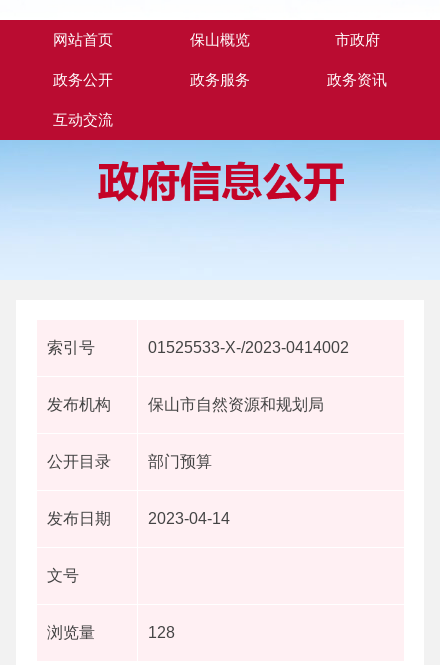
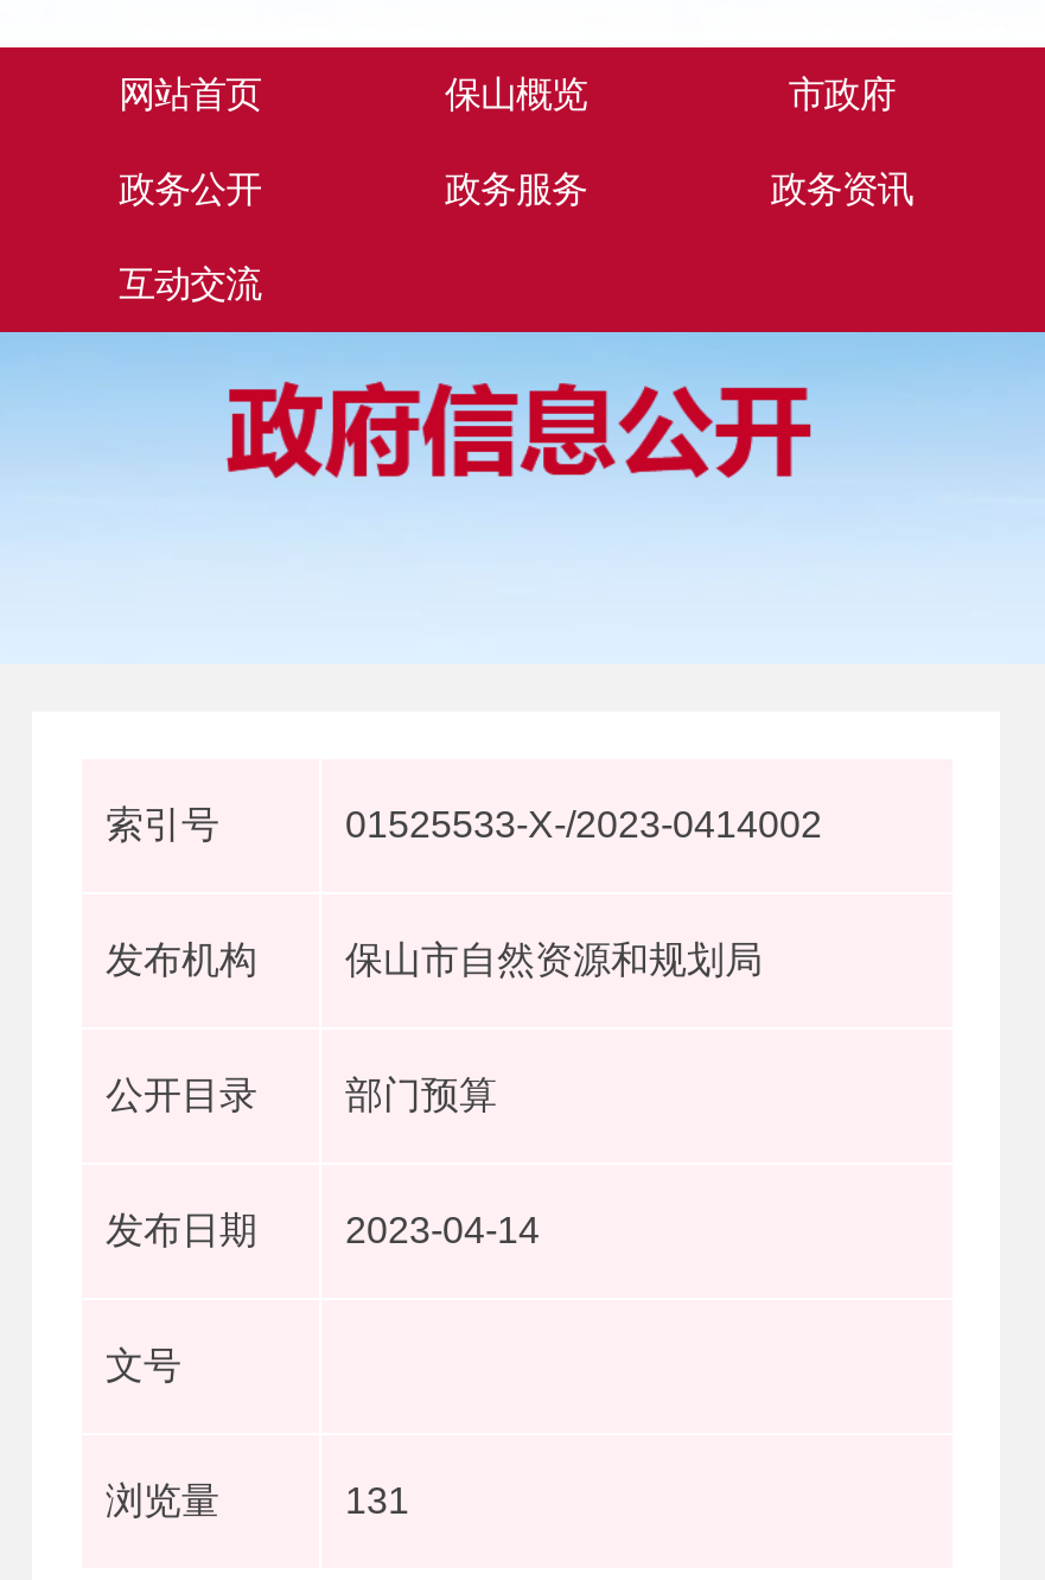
- 128
+ 131
